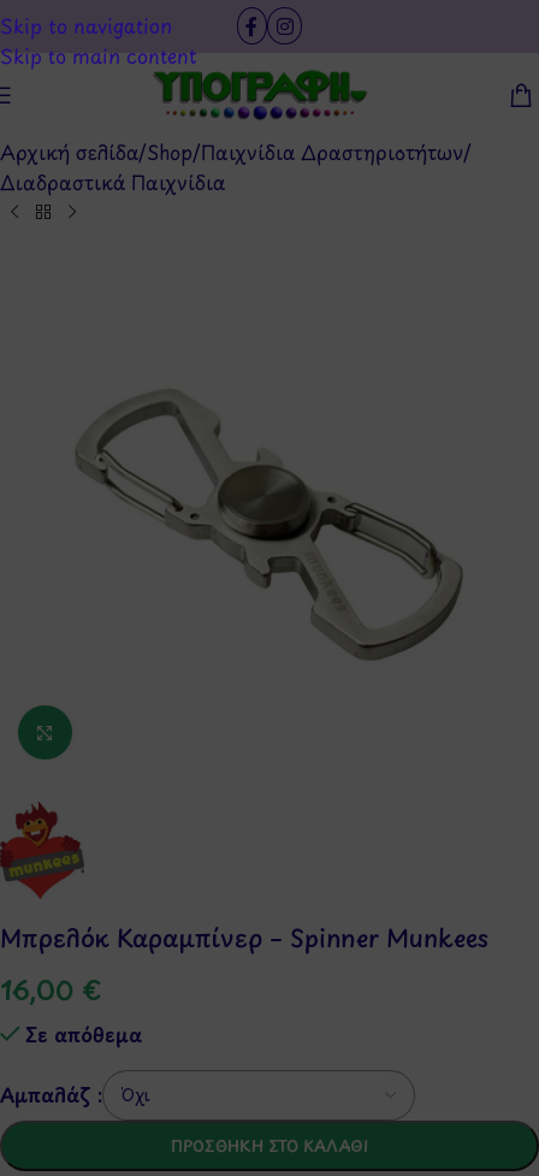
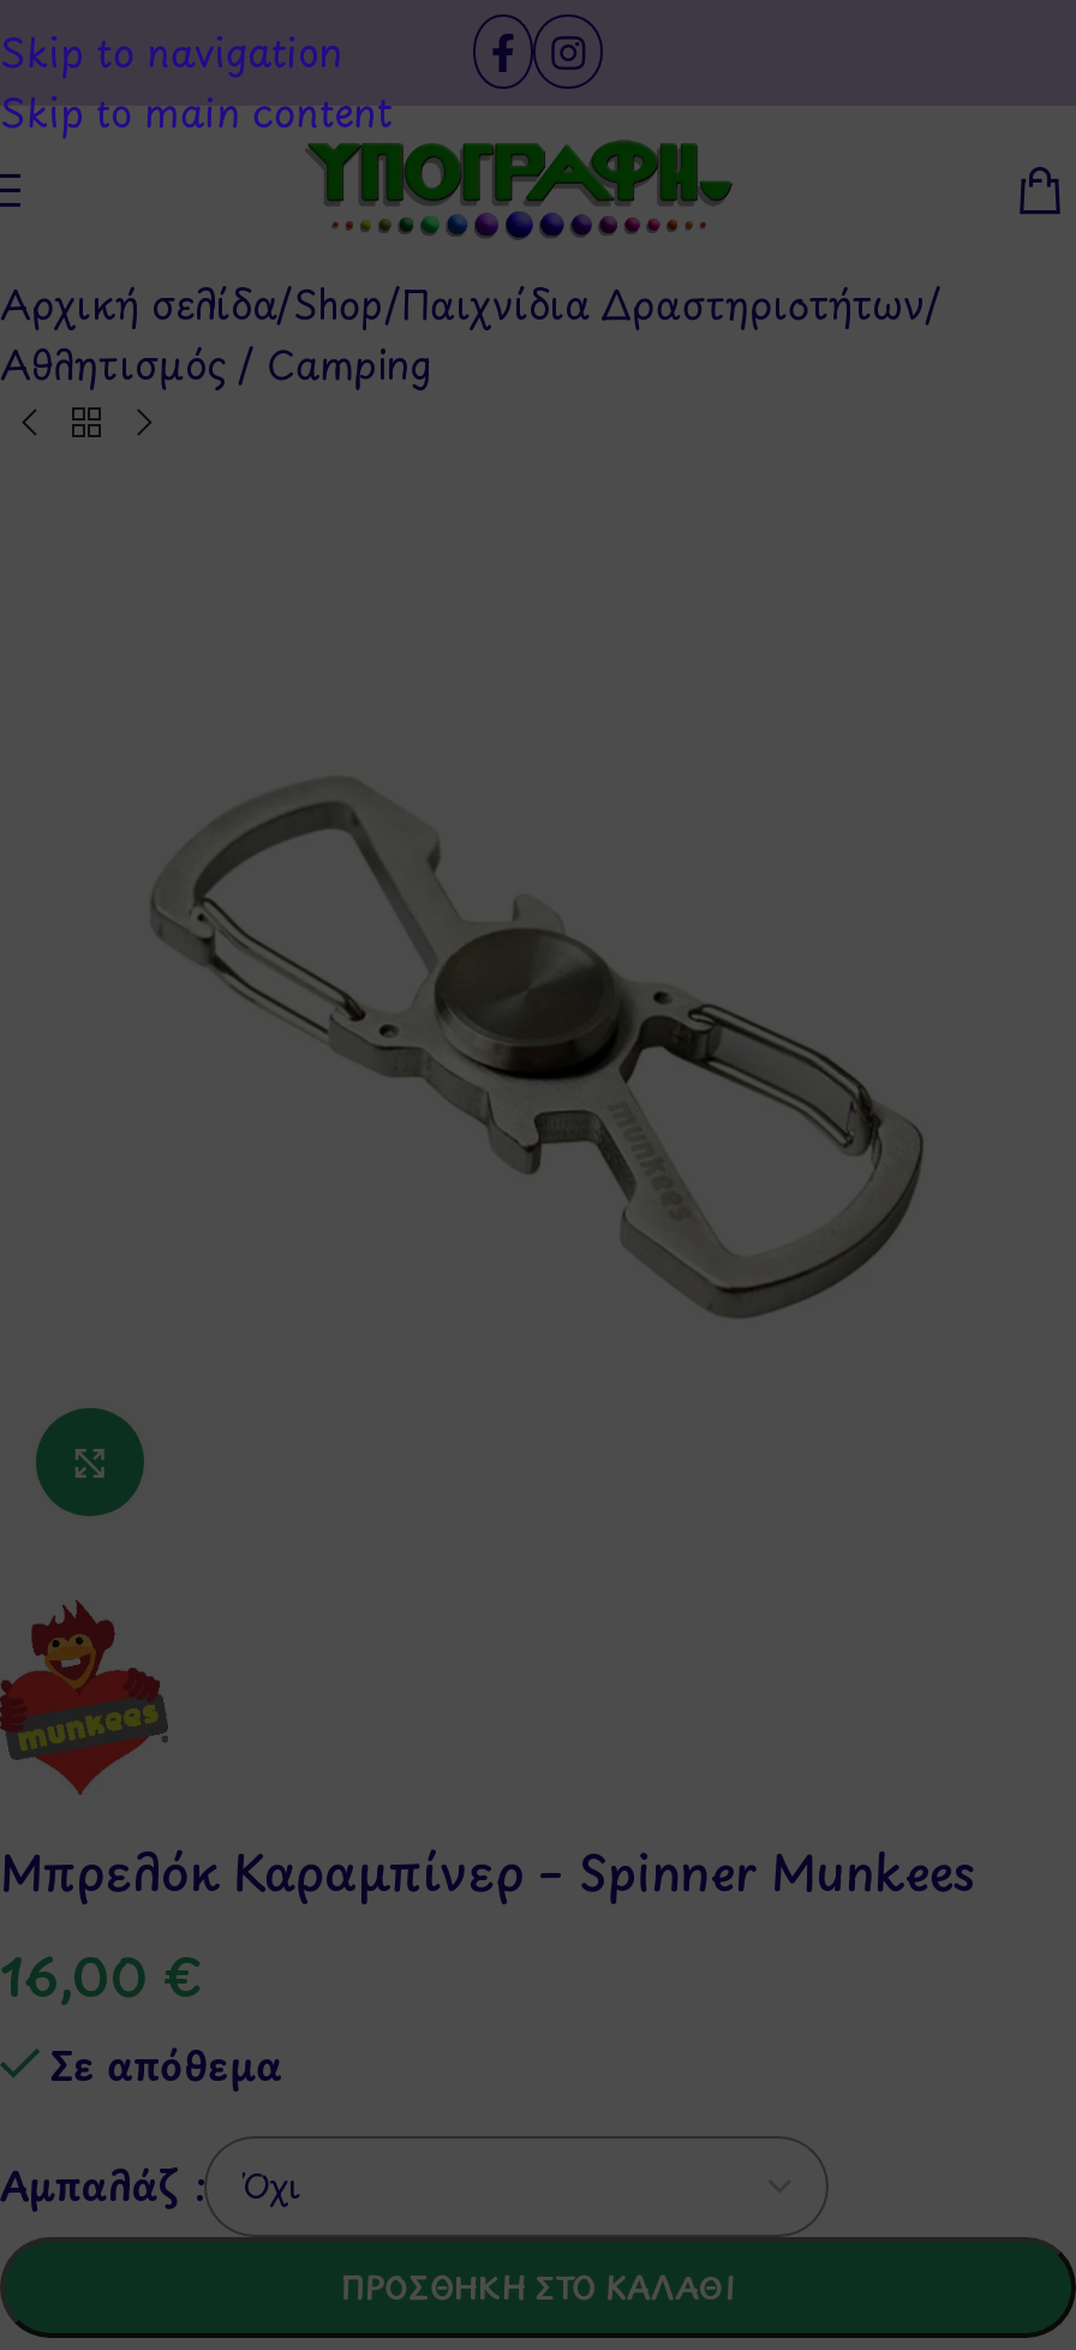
- Διαδραστικά Παιχνίδια
+ Αθλητισμός / Camping
